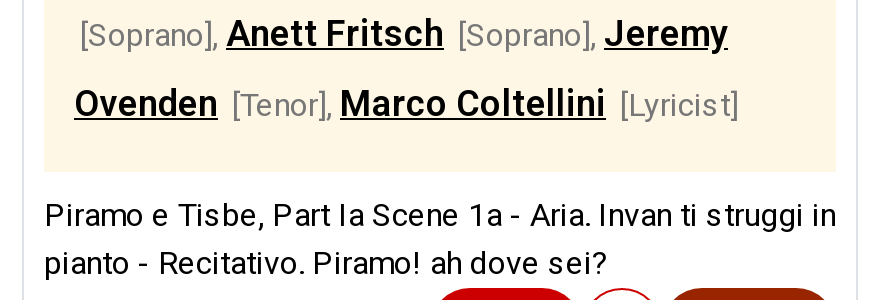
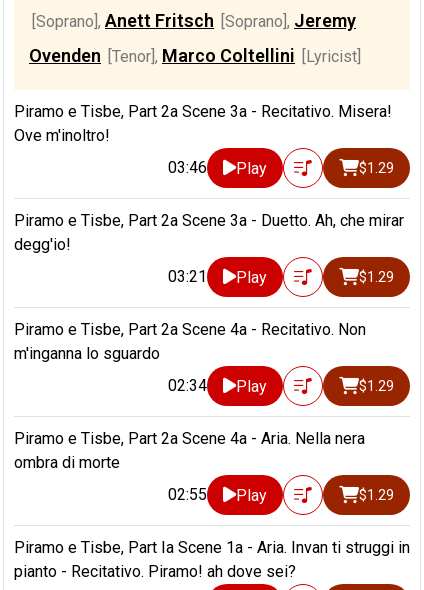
+ Piramo e Tisbe, Part 2a Scene 3a - Recitativo. Misera!
+ Ove m'inoltro!
+ 03:46
+ Play
+ $1.29
+ Piramo e Tisbe, Part 2a Scene 3a - Duetto. Ah, che mirar
+ degg'io!
+ 03:21
+ Play
+ $1.29
+ Piramo e Tisbe, Part 2a Scene 4a - Recitativo. Non
+ m'inganna lo sguardo
+ 02:34
+ Play
+ $1.29
+ Piramo e Tisbe, Part 2a Scene 4a - Aria. Nella nera
+ ombra di morte
+ 02:55
+ Play
+ $1.29
